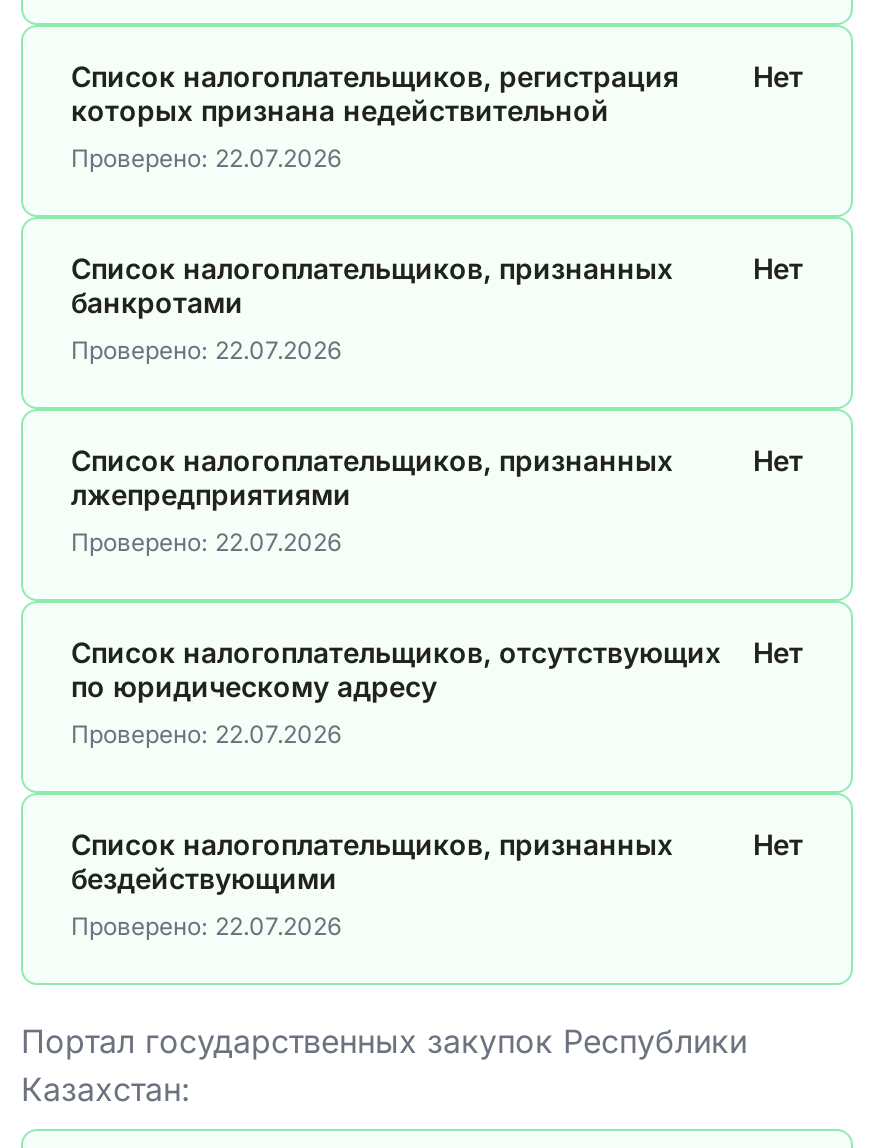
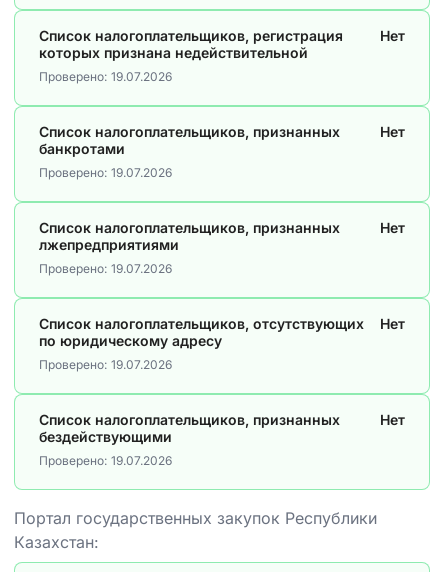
- Проверено: 22.07.2026
+ Проверено: 19.07.2026

- Проверено: 22.07.2026
+ Проверено: 19.07.2026

- Проверено: 22.07.2026
+ Проверено: 19.07.2026

- Проверено: 22.07.2026
+ Проверено: 19.07.2026

- Проверено: 22.07.2026
+ Проверено: 19.07.2026
